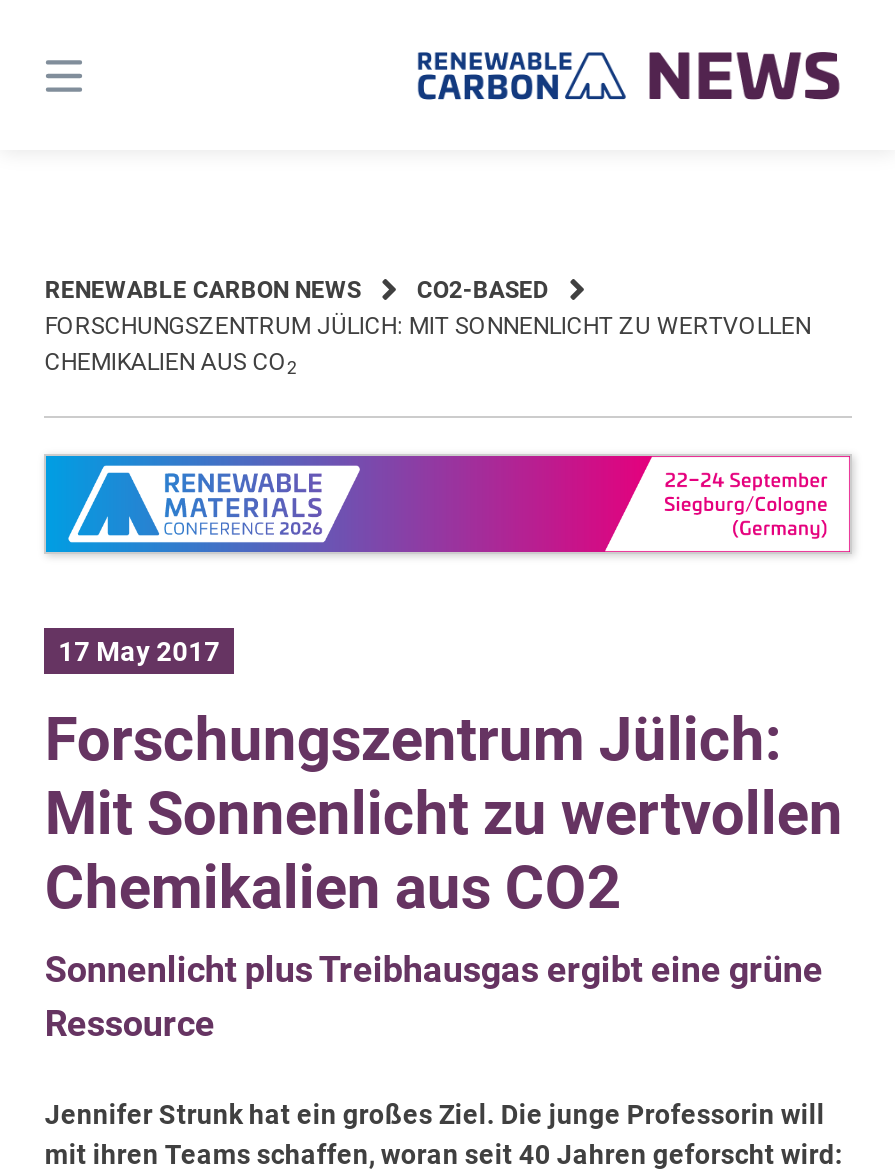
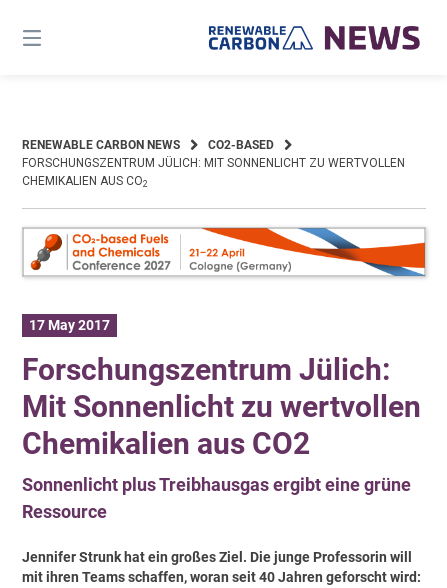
- [image]
+ [image]
